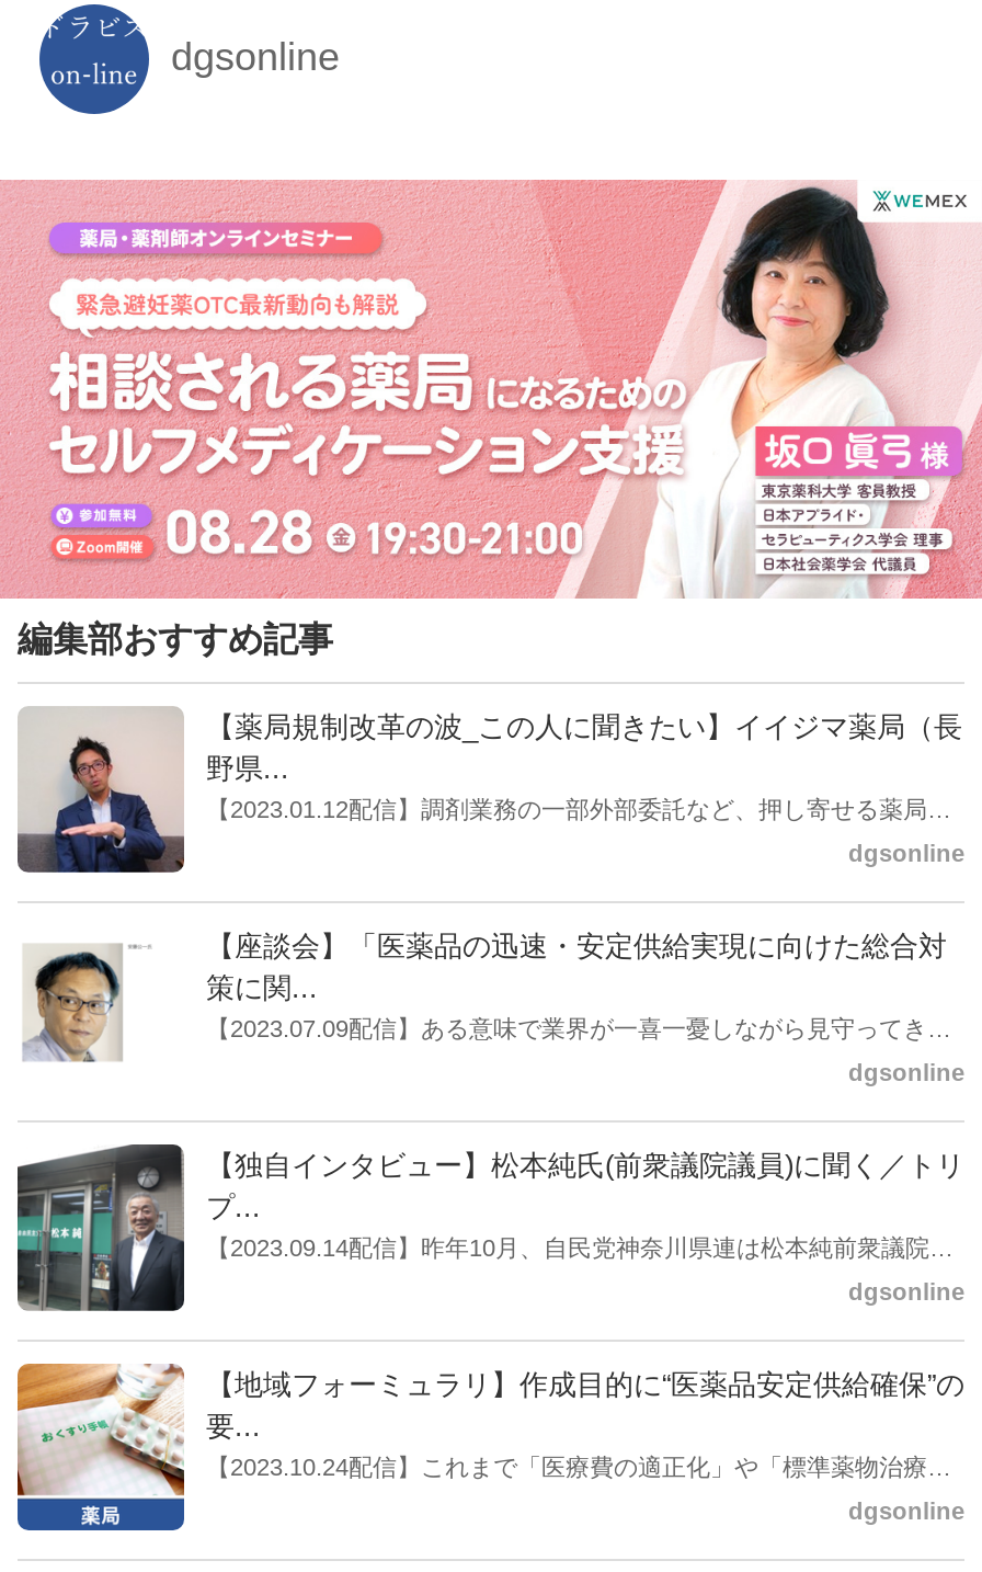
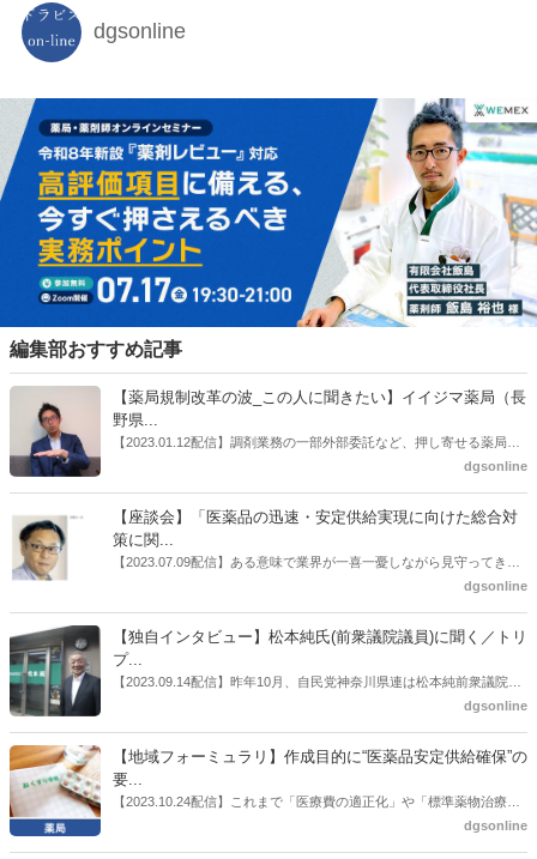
- [image]
+ [image]
